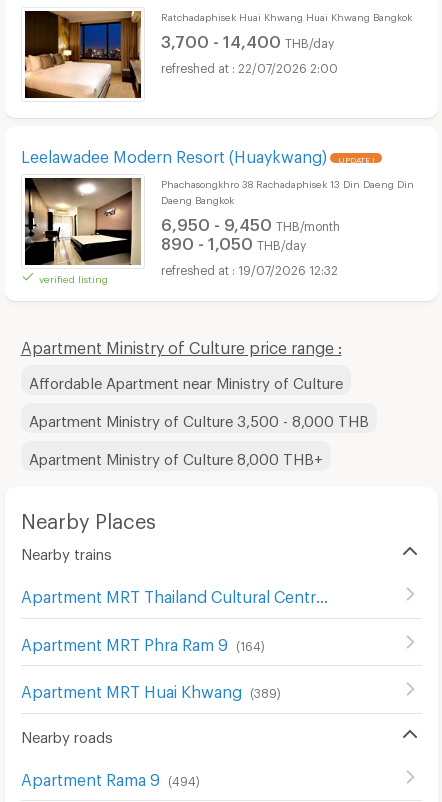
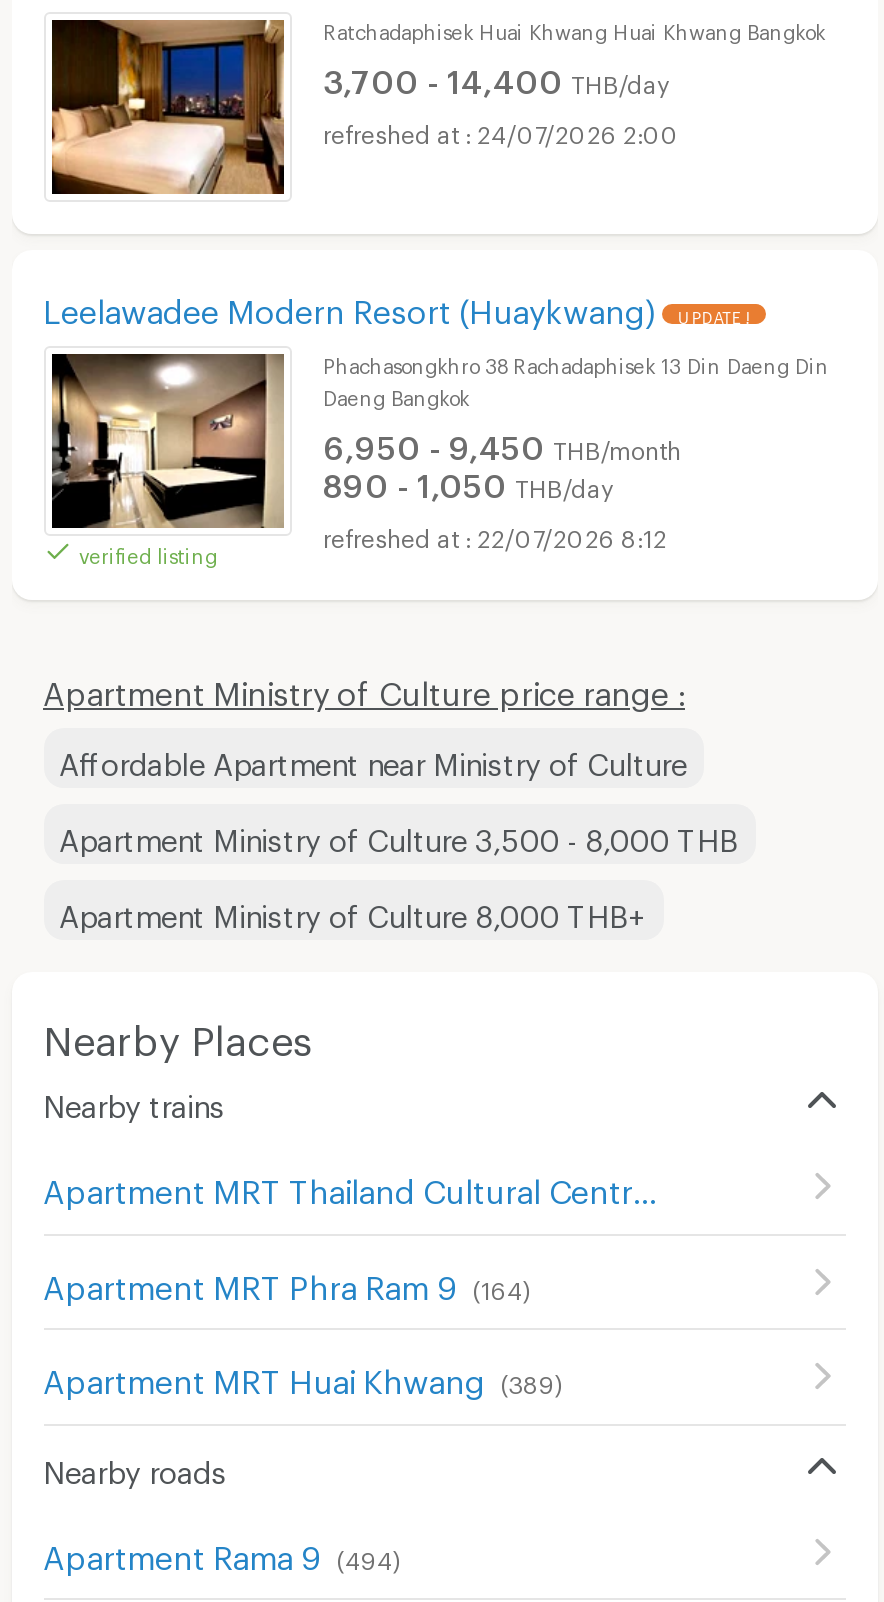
- 22/07/2026 2:00
+ 24/07/2026 2:00

- 19/07/2026 12:32
+ 22/07/2026 8:12
